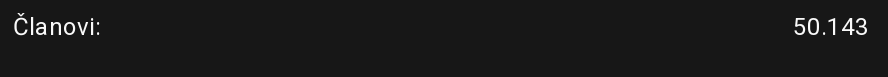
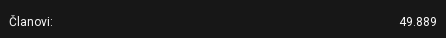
- 50.143
+ 49.889
